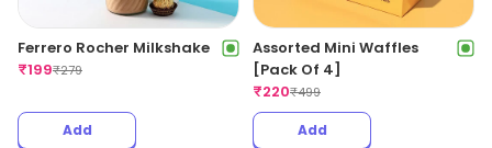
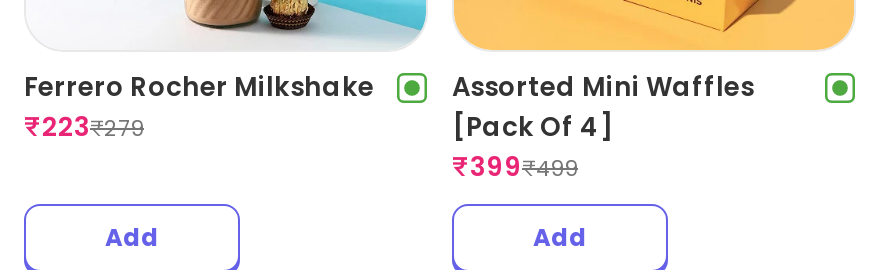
- ₹199₹279
+ ₹223₹279

- ₹220₹499
+ ₹399₹499
